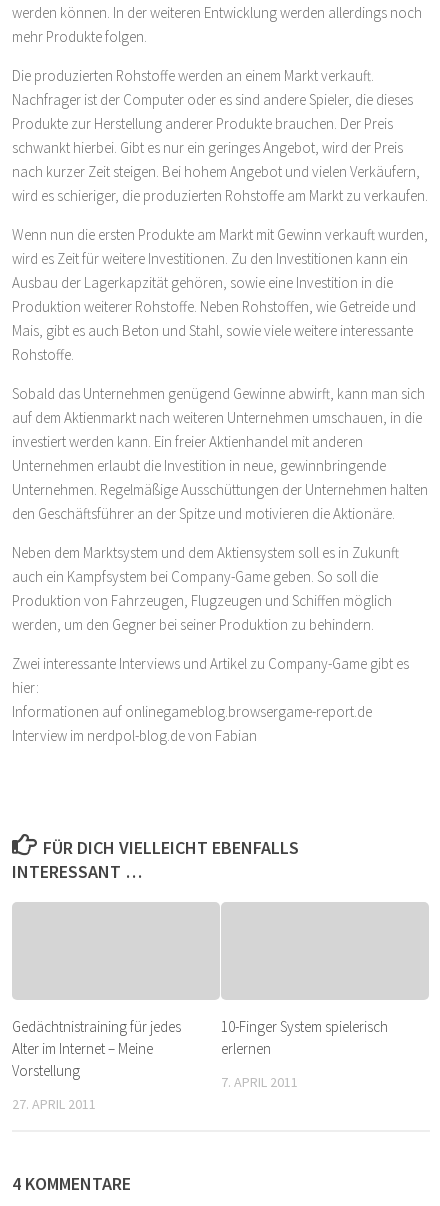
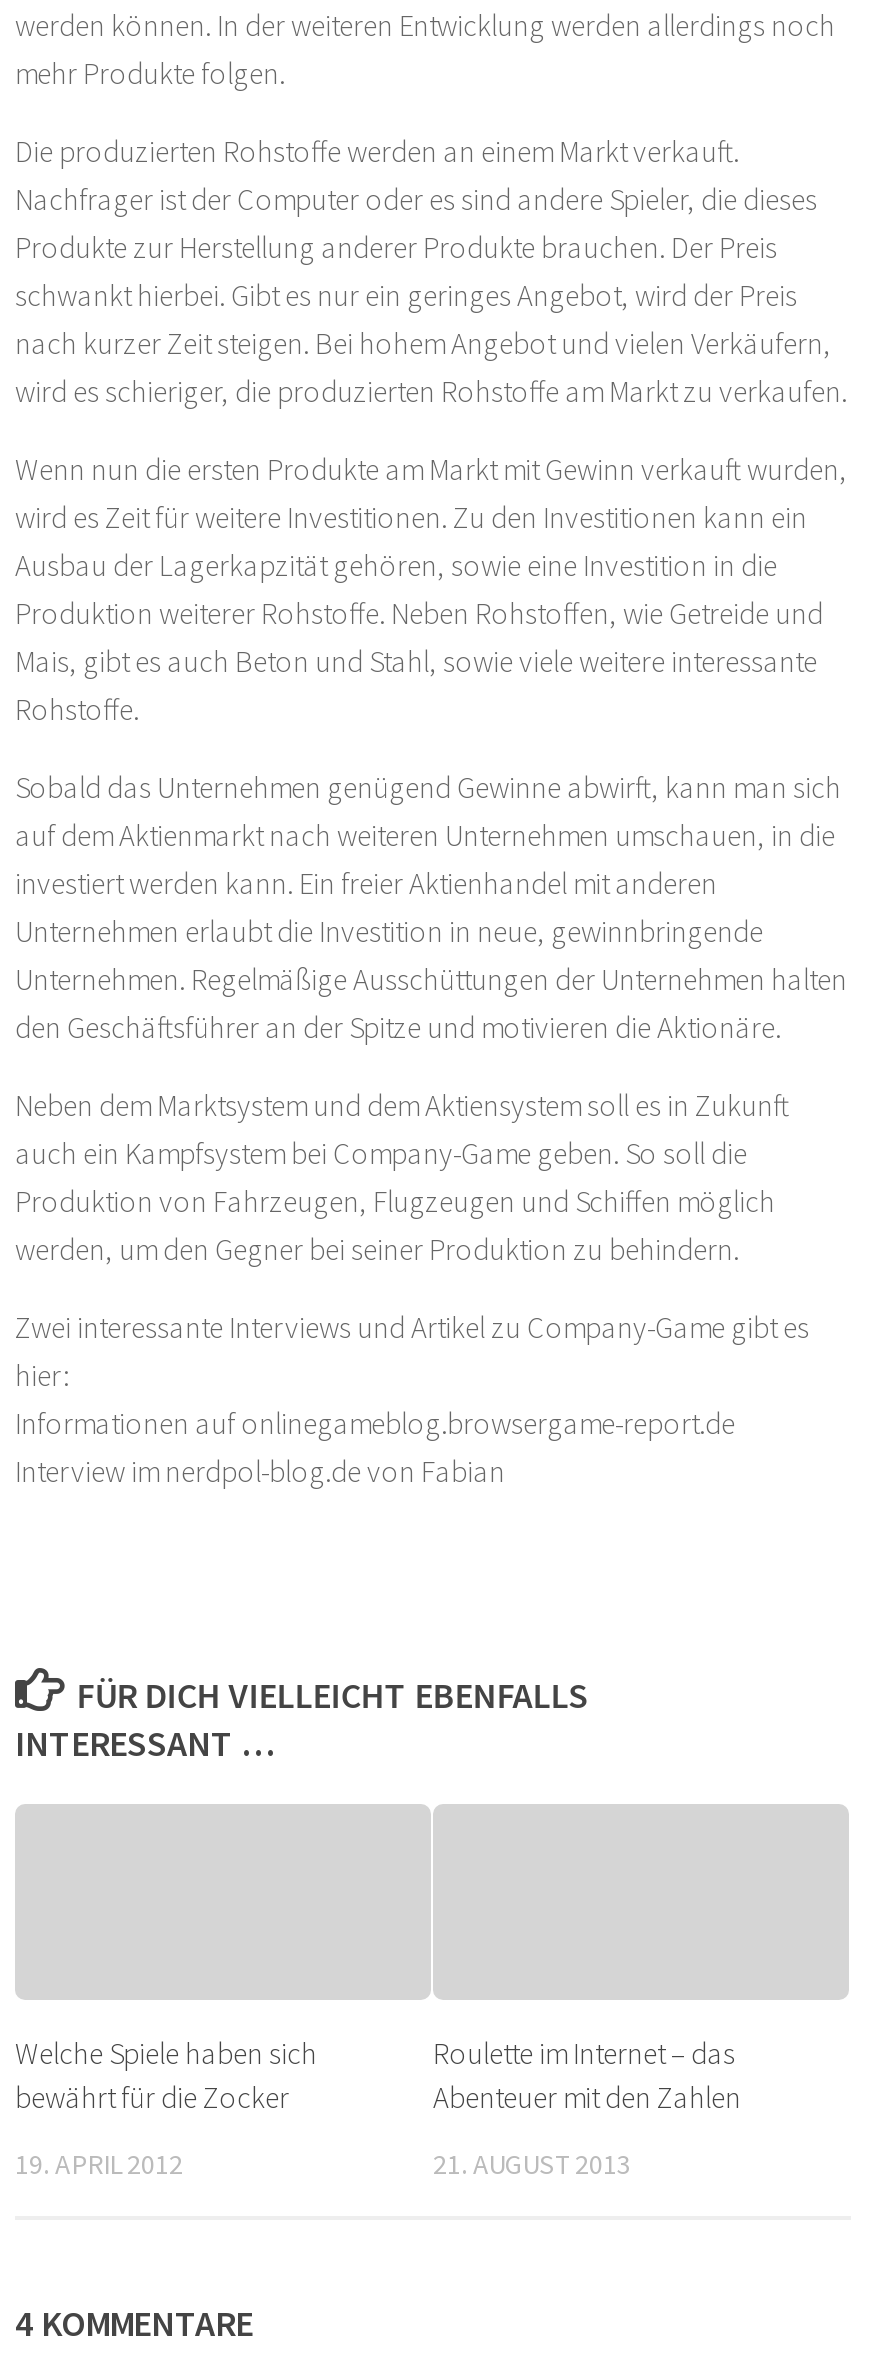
- Gedächtnistraining für jedes
- Alter im Internet – Meine
- Vorstellung
+ Welche Spiele haben sich
+ bewährt für die Zocker

- 10-Finger System spielerisch
- erlernen
+ Roulette im Internet – das
+ Abenteuer mit den Zahlen

- 7. APRIL 2011
+ 21. AUGUST 2013

- 27. APRIL 2011
+ 19. APRIL 2012
